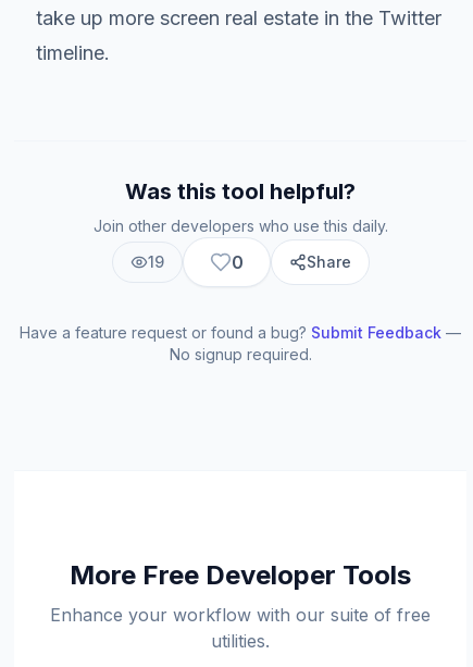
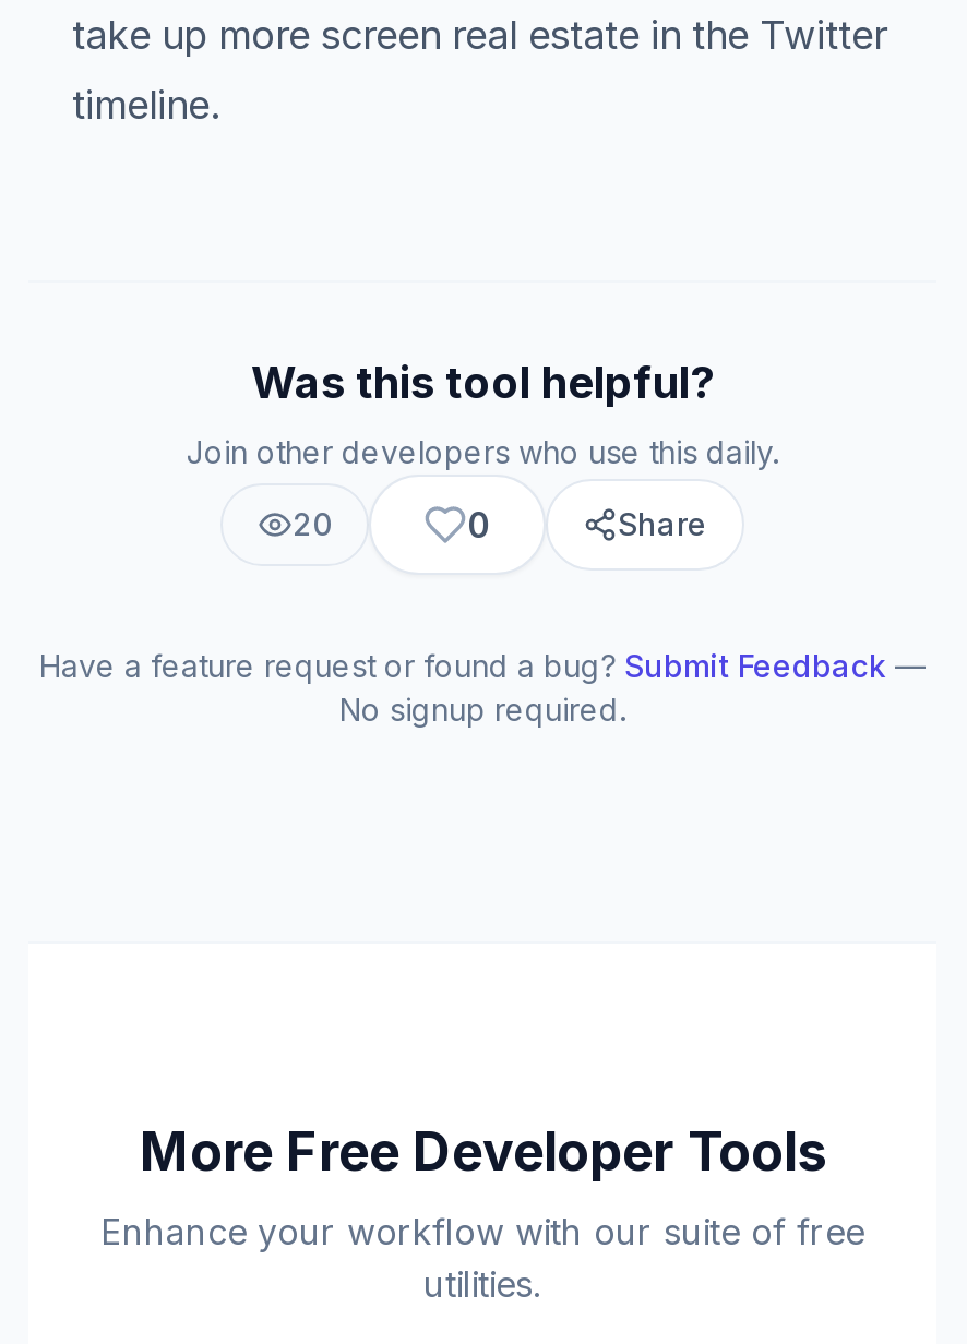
- 19
+ 20
